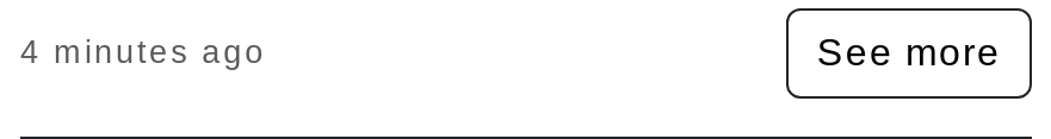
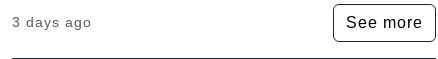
- 4 minutes ago
+ 3 days ago
